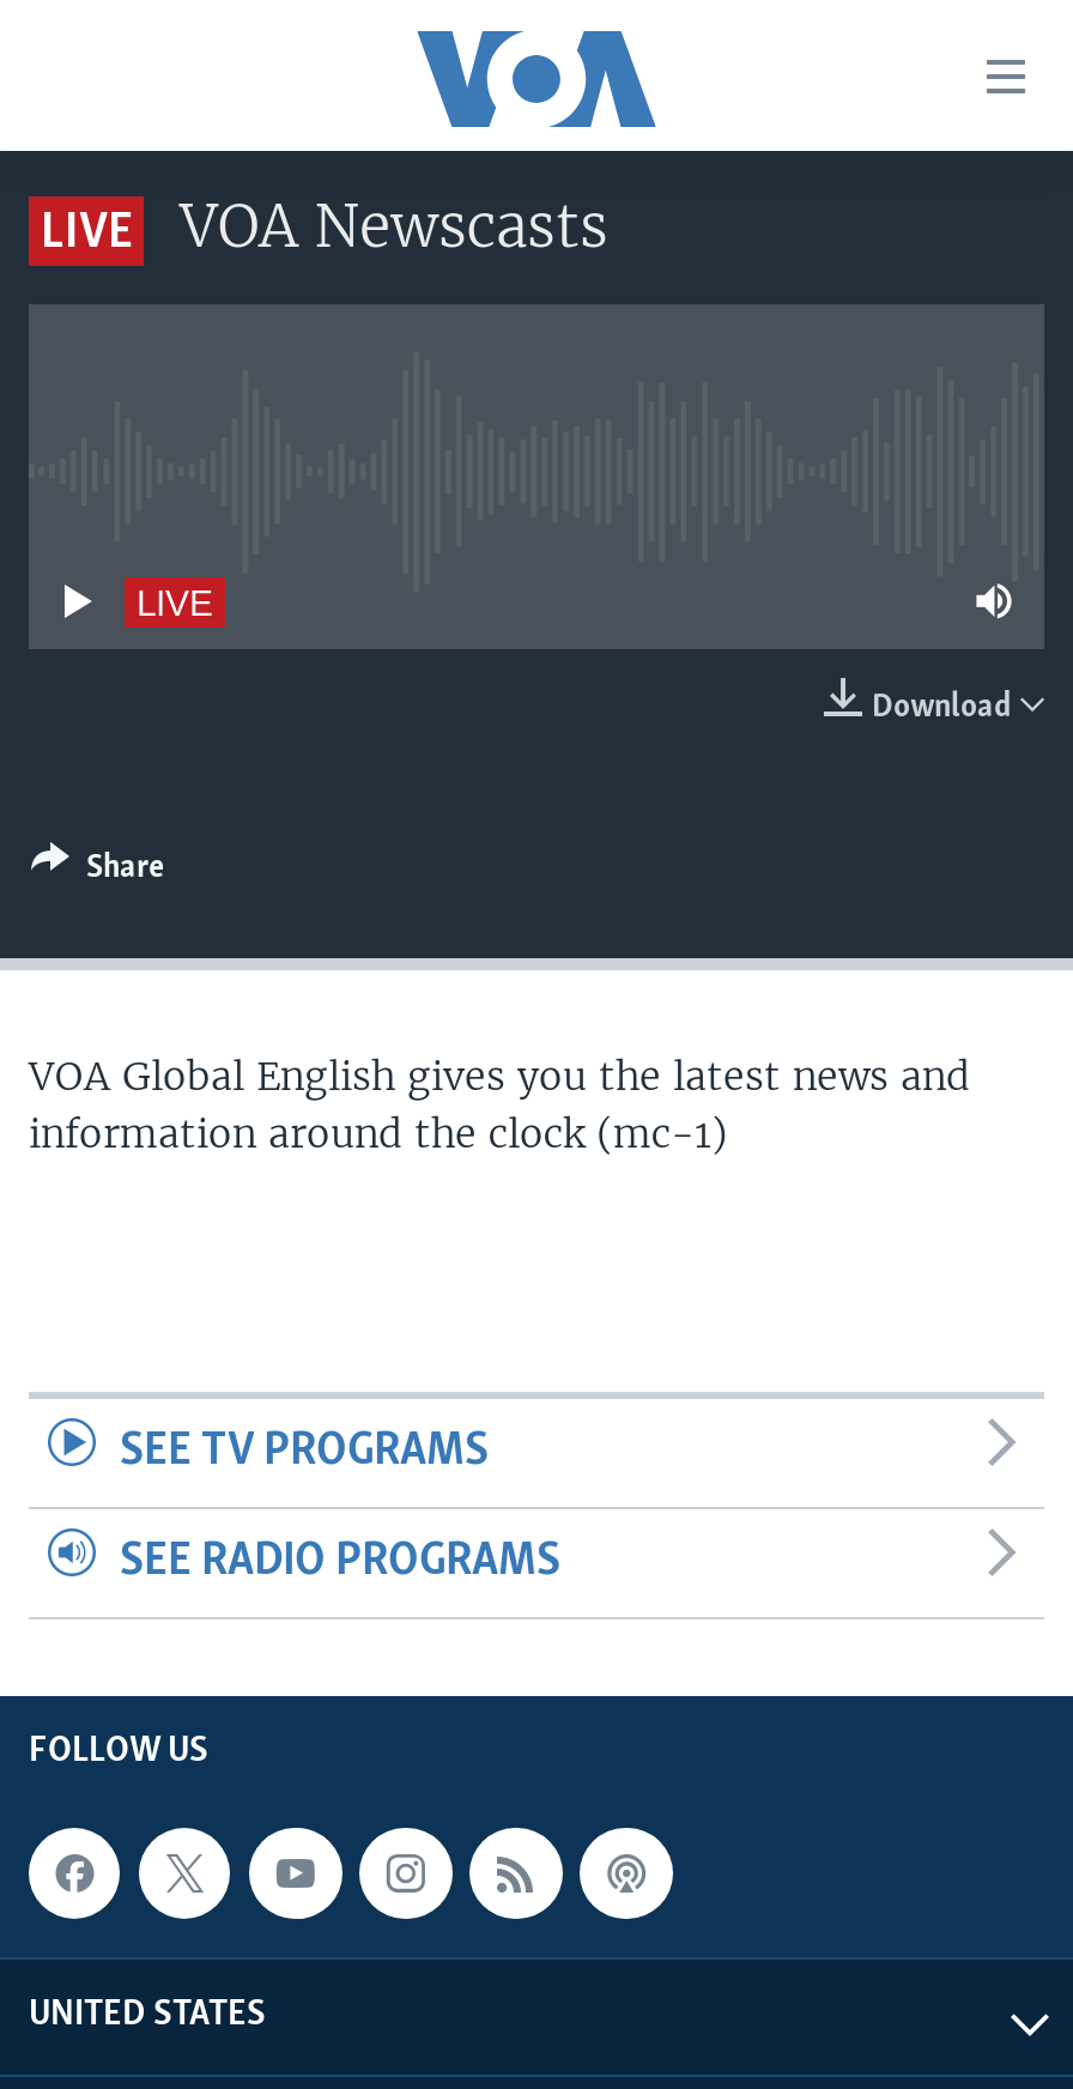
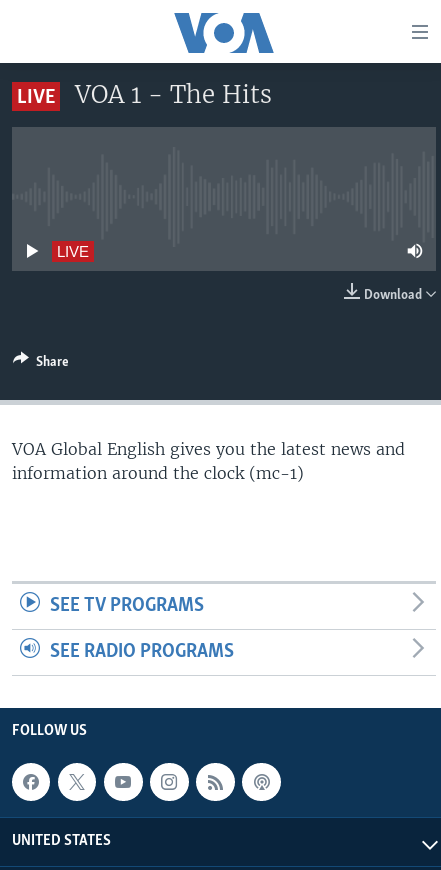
- VOA Newscasts
+ VOA 1 - The Hits
